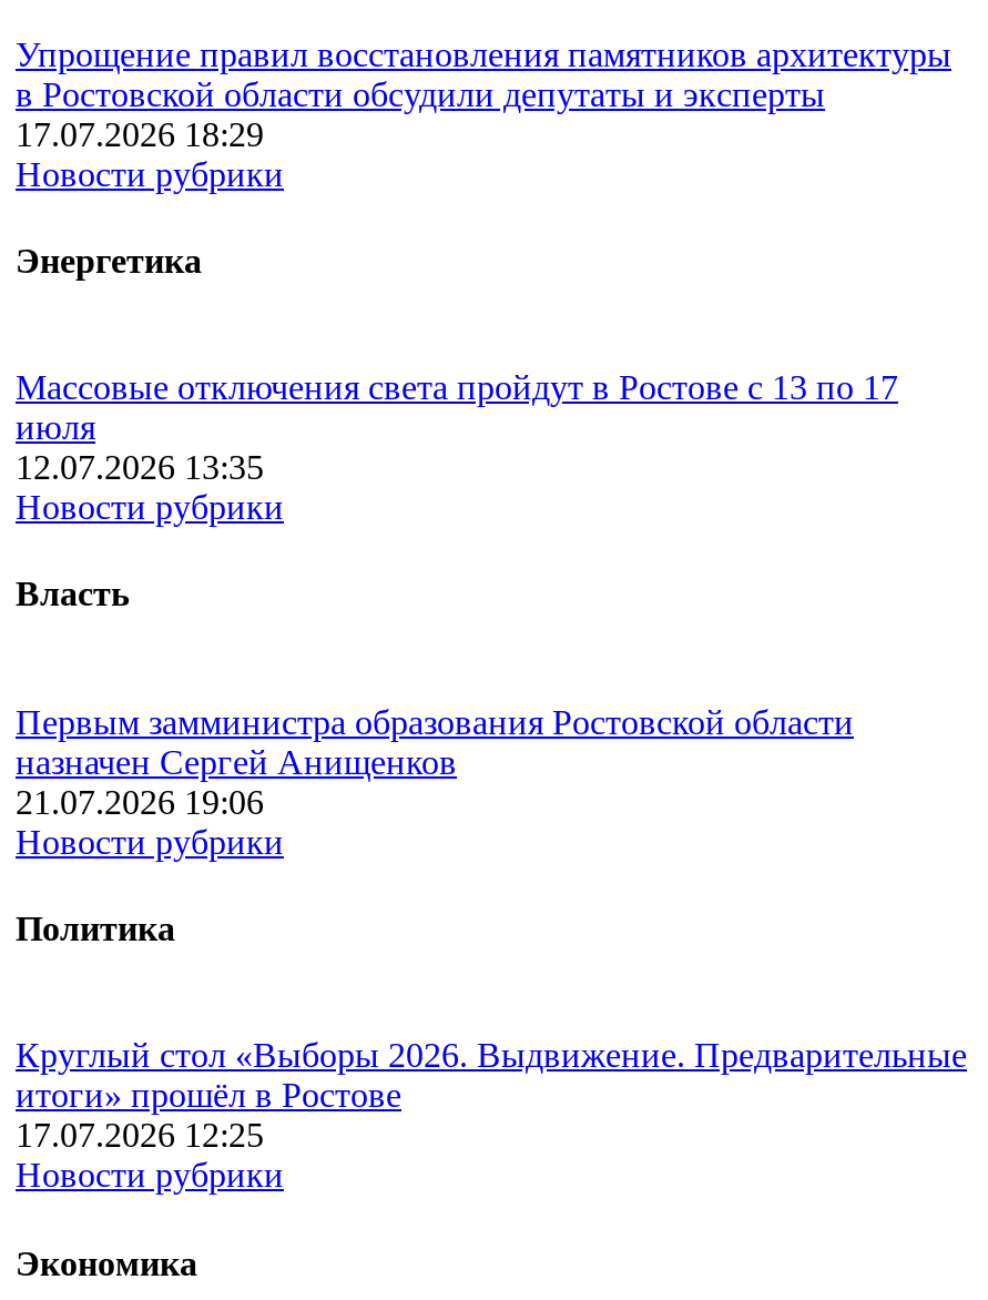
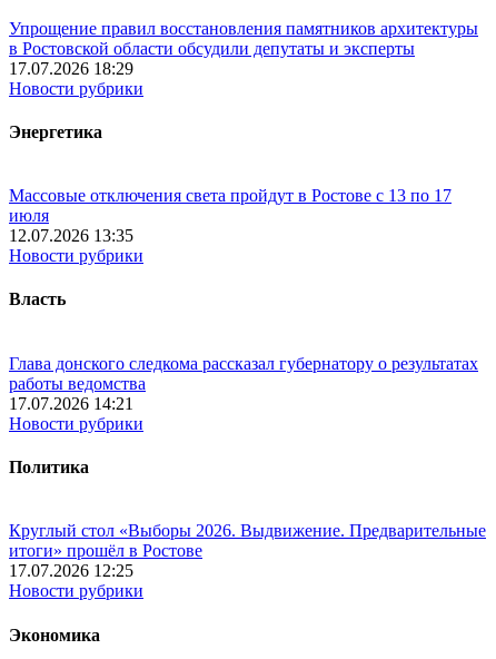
- Первым замминистра образования Ростовской области
- назначен Сергей Анищенков
- 21.07.2026 19:06
+ Глава донского следкома рассказал губернатору о результатах
+ работы ведомства
+ 17.07.2026 14:21
